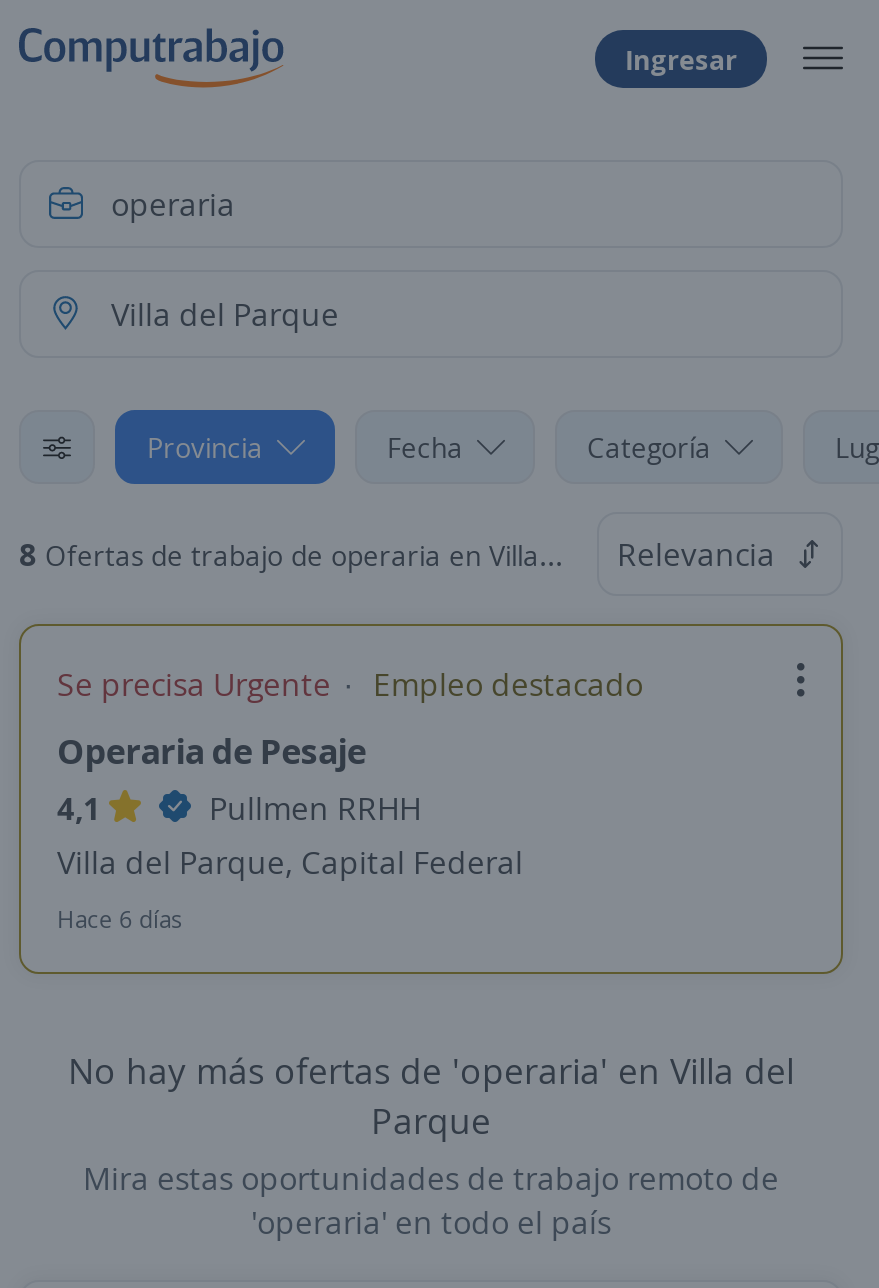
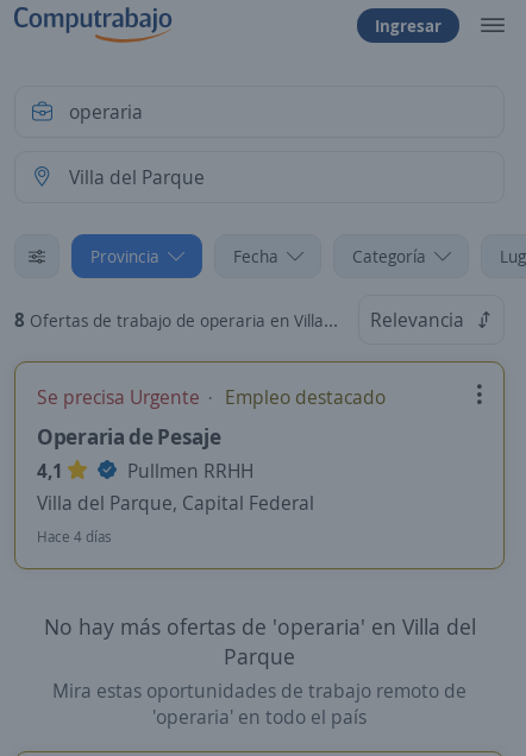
- Hace 6 días
+ Hace 4 días
